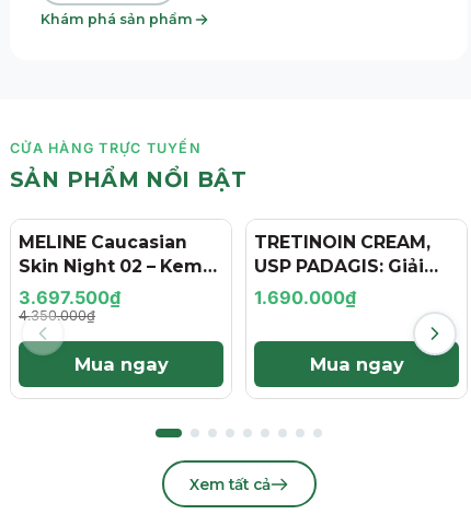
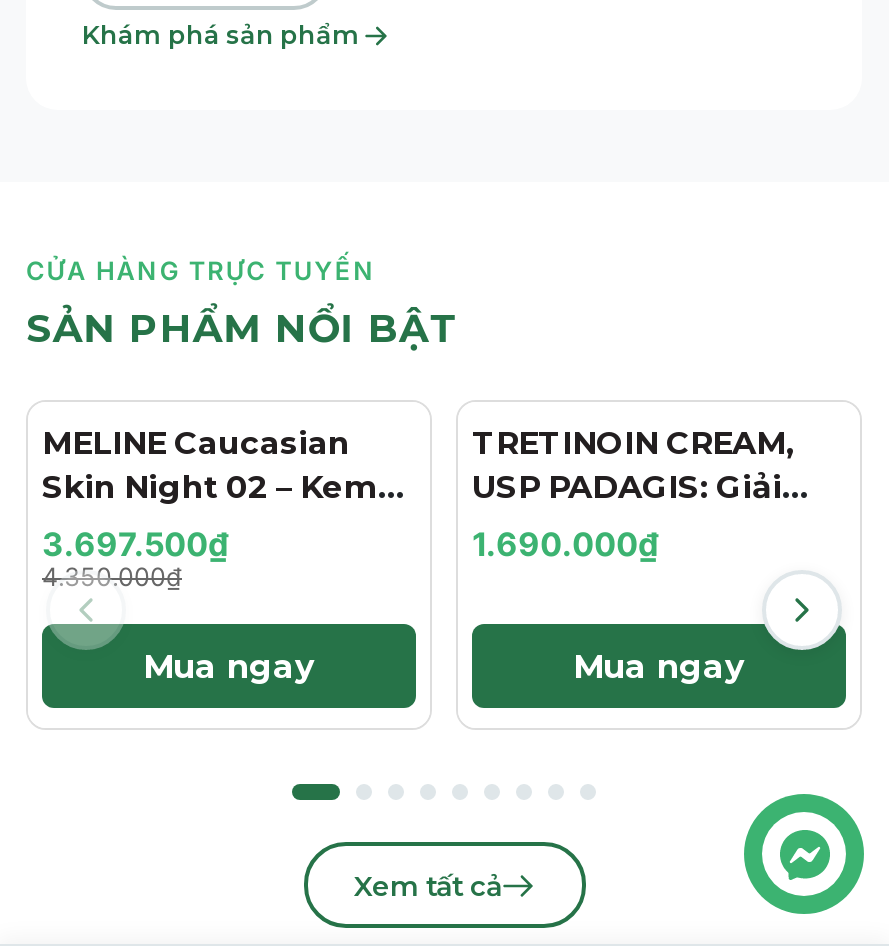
+ [image]
